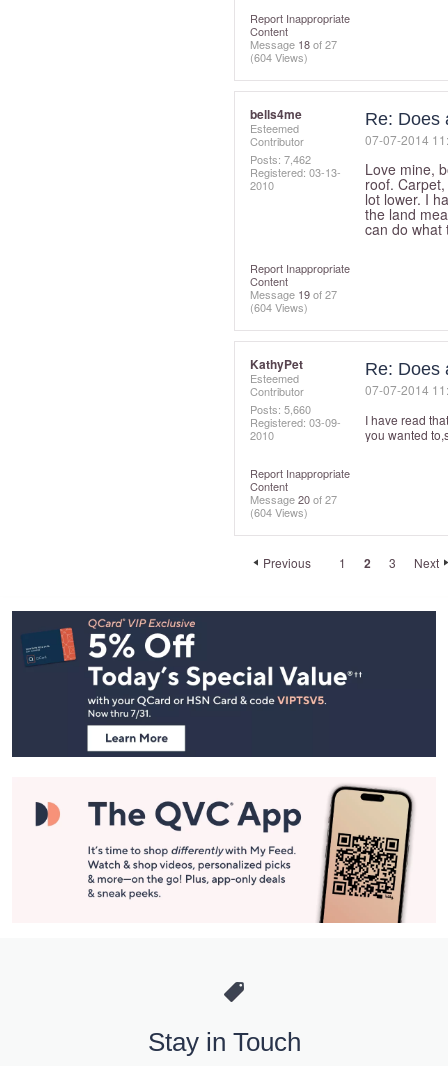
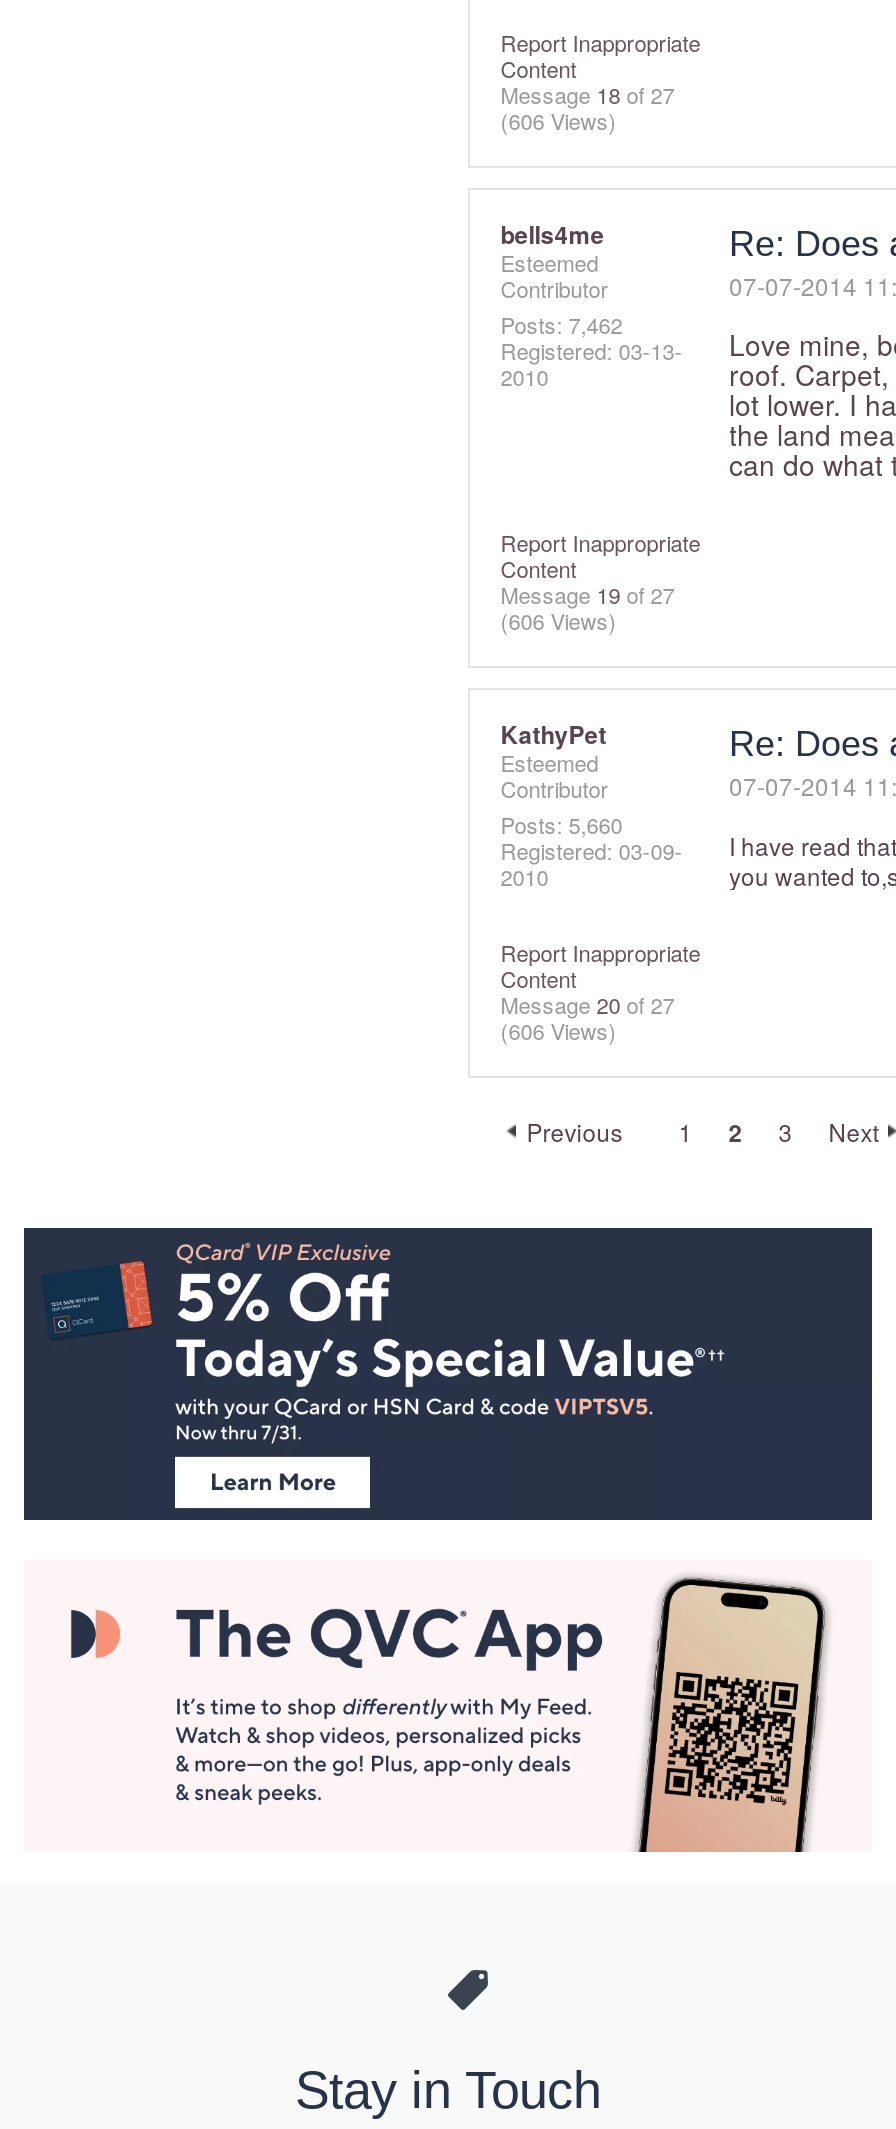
- (604 Views)
+ (606 Views)

- (604 Views)
+ (606 Views)

- (604 Views)
+ (606 Views)
